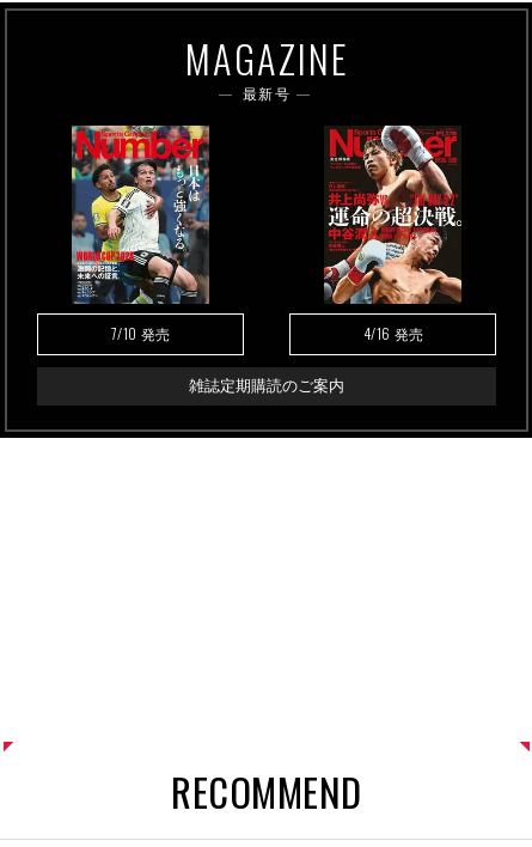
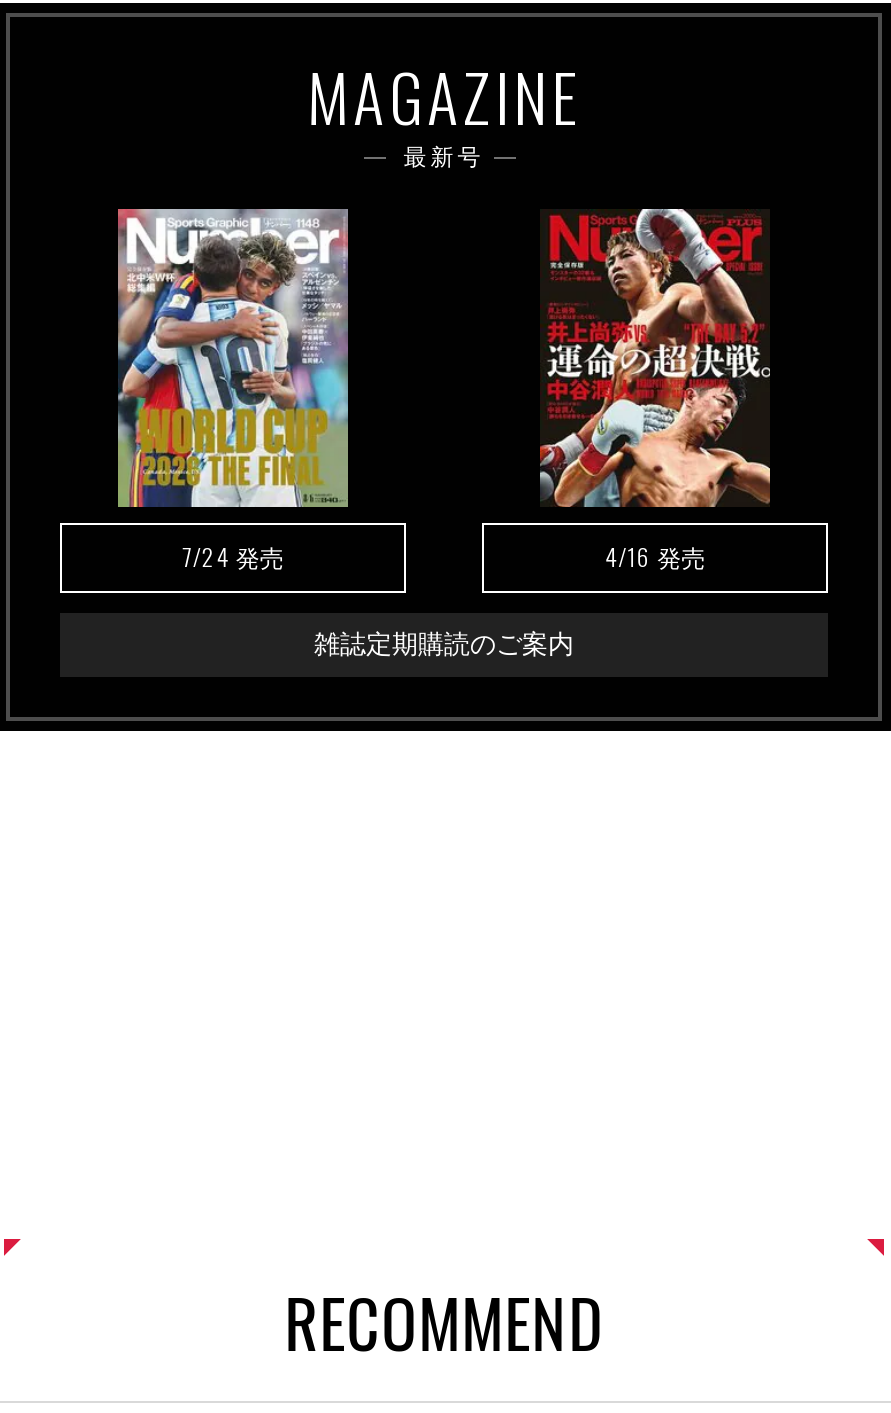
- [image]
- 7/10発売
+ [image]
+ 7/24発売
